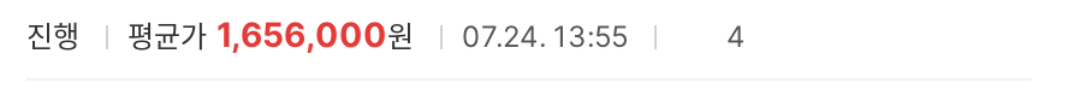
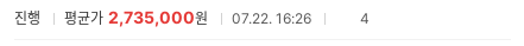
- 평균가 1,656,000원
+ 평균가 2,735,000원

- 07.24. 13:55
+ 07.22. 16:26
